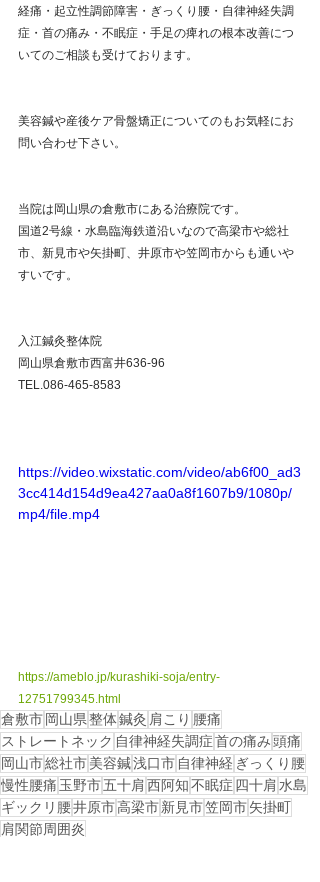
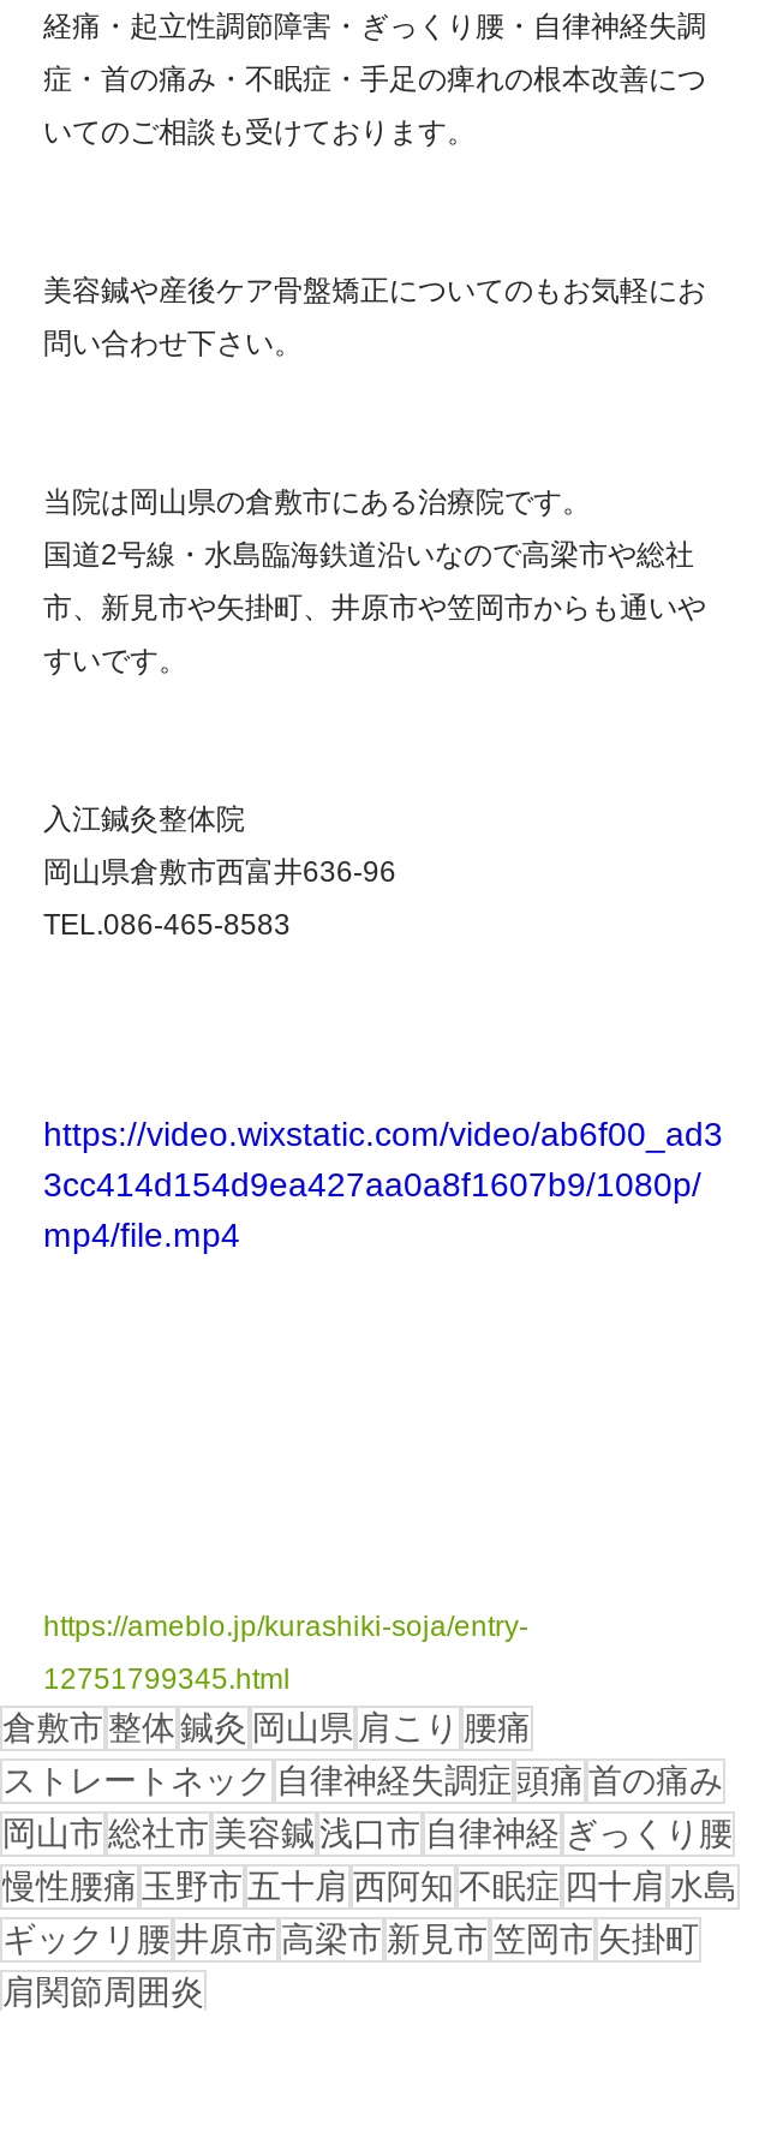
- 倉敷市 岡山県 整体 鍼灸 肩こり 腰痛
+ 倉敷市 整体 鍼灸 岡山県 肩こり 腰痛

- ストレートネック 自律神経失調症 首の痛み 頭痛
+ ストレートネック 自律神経失調症 頭痛 首の痛み
